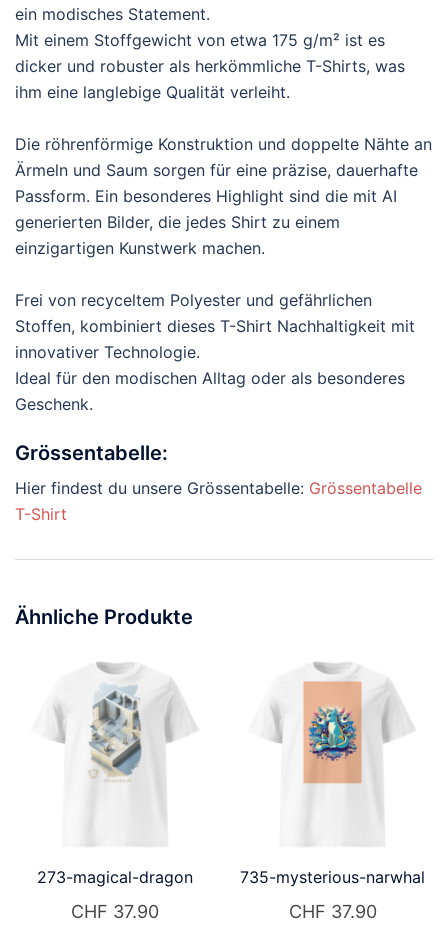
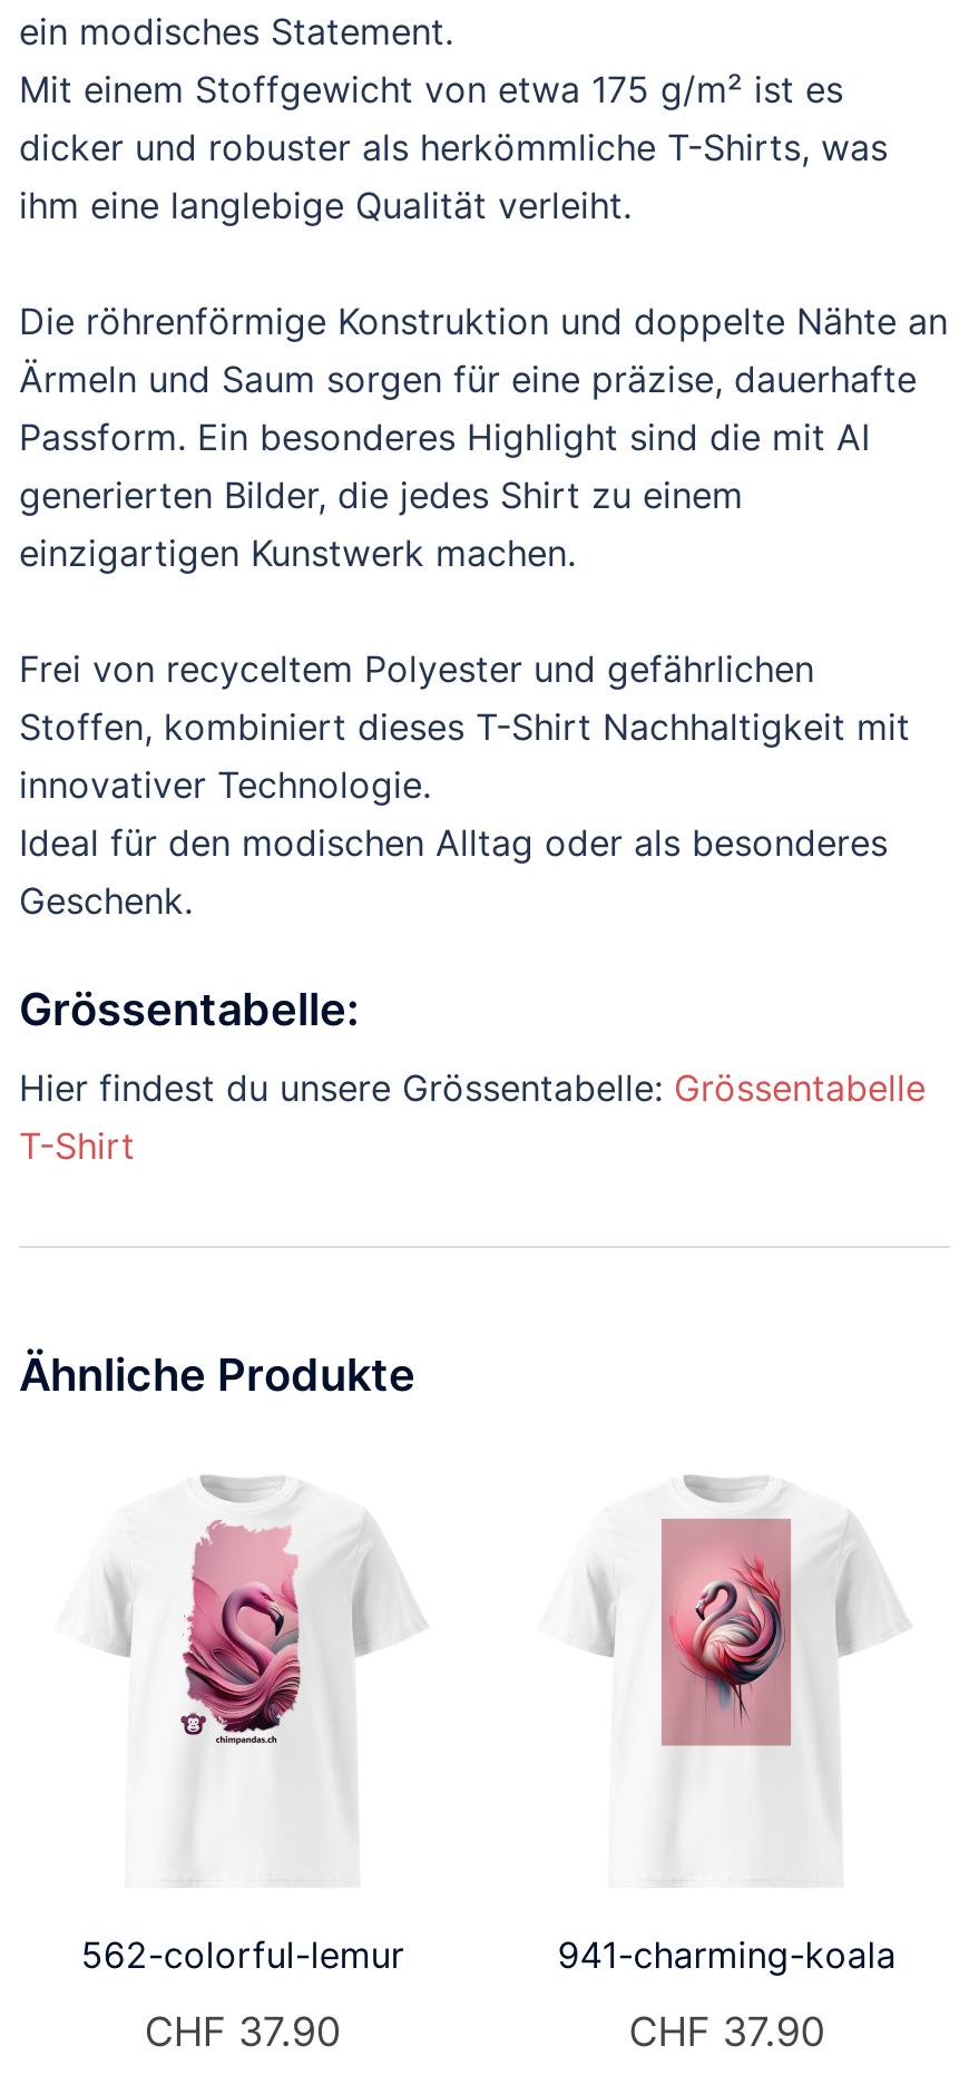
- [image]
+ [image]

- [image]
+ [image]

- 273-magical-dragon
+ 562-colorful-lemur

- 735-mysterious-narwhal
+ 941-charming-koala
